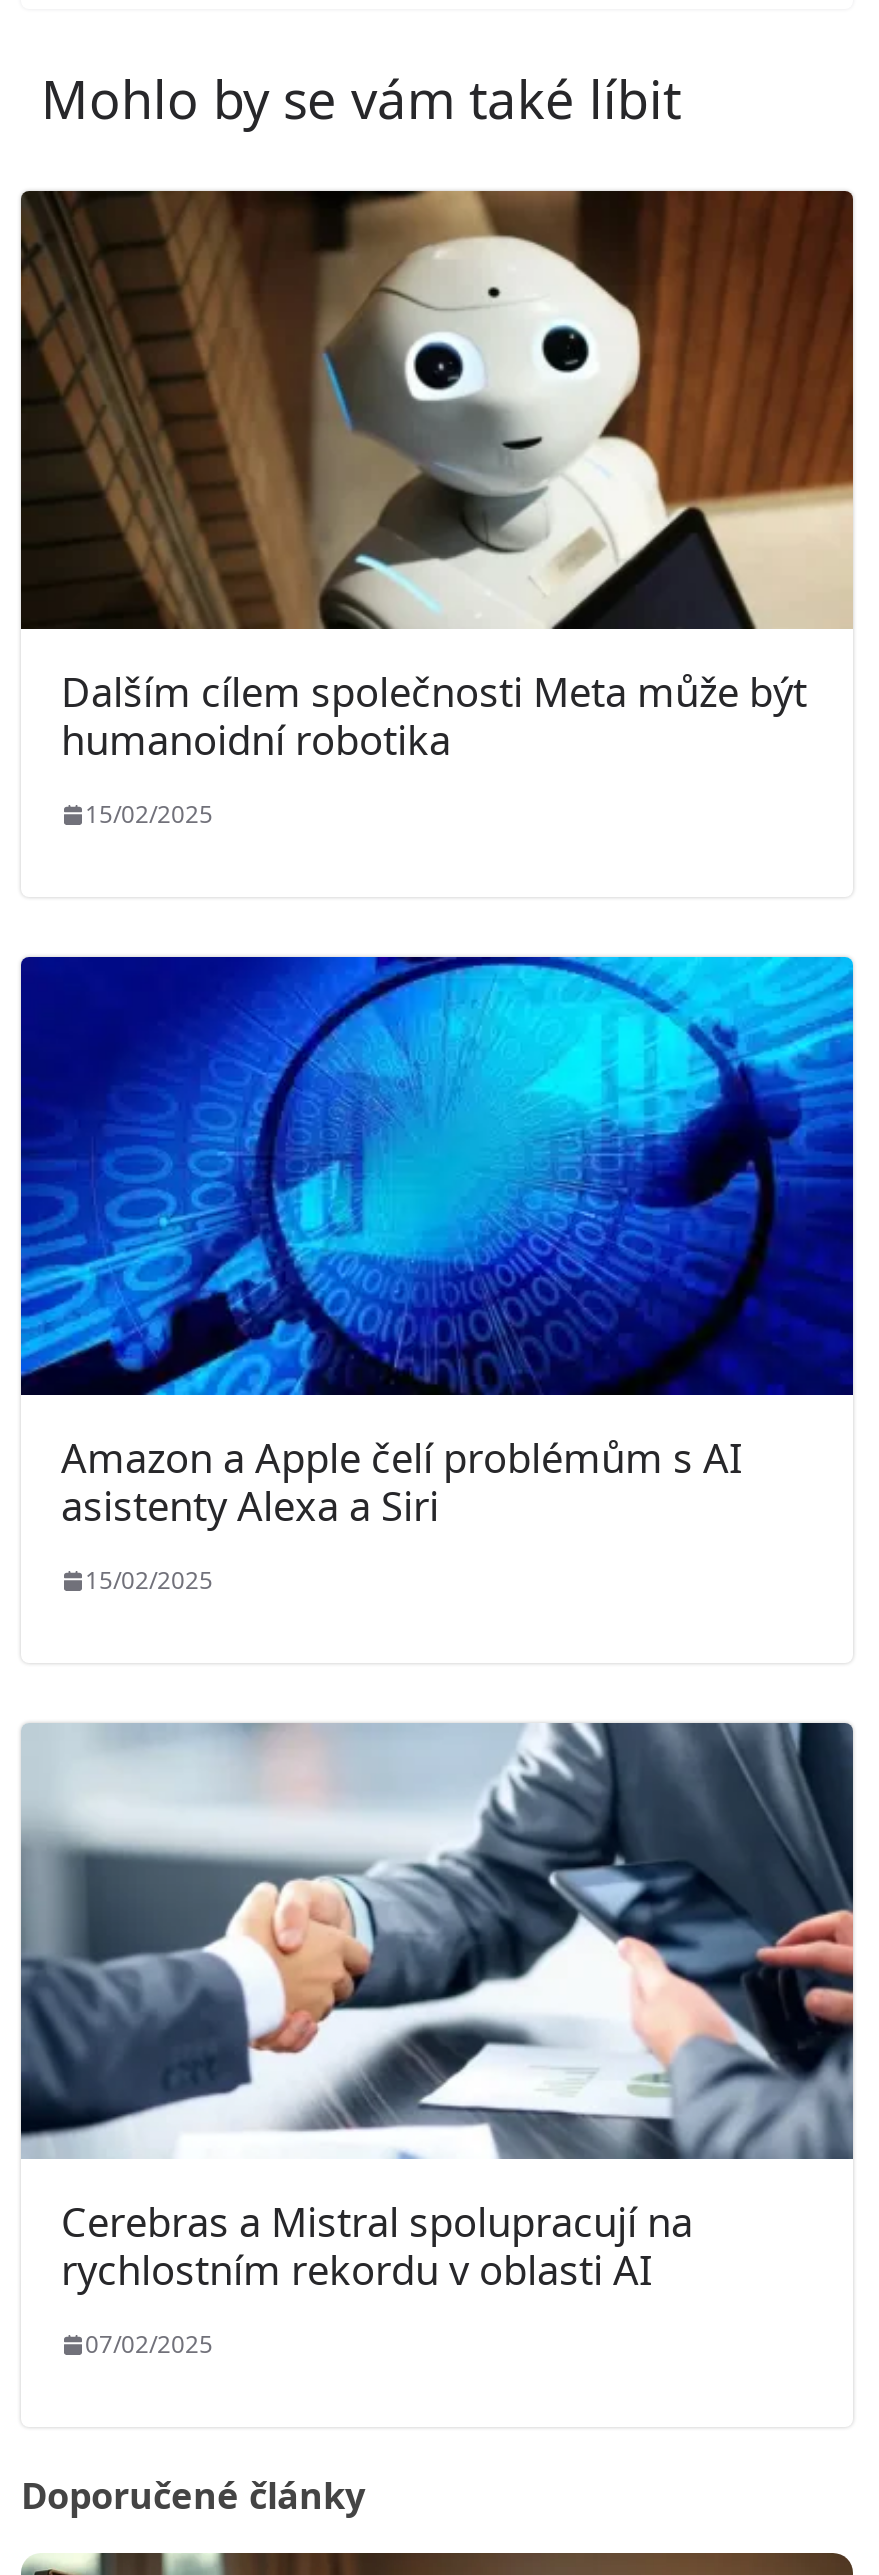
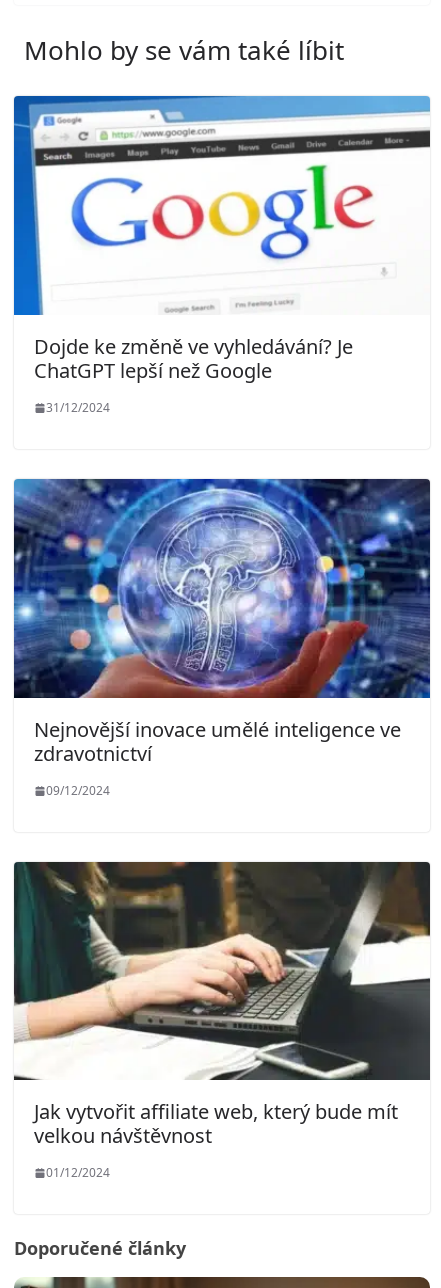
- [image]
- Dalším cílem společnosti Meta může být
- humanoidní robotika
+ [image]
+ Dojde ke změně ve vyhledávání? Je
+ ChatGPT lepší než Google

- 15/02/2025
+ 31/12/2024

- [image]
- Amazon a Apple čelí problémům s AI
- asistenty Alexa a Siri
+ [image]
+ Nejnovější inovace umělé inteligence ve
+ zdravotnictví

- 15/02/2025
+ 09/12/2024

- [image]
- Cerebras a Mistral spolupracují na
- rychlostním rekordu v oblasti AI
+ [image]
+ Jak vytvořit affiliate web, který bude mít
+ velkou návštěvnost

- 07/02/2025
+ 01/12/2024
